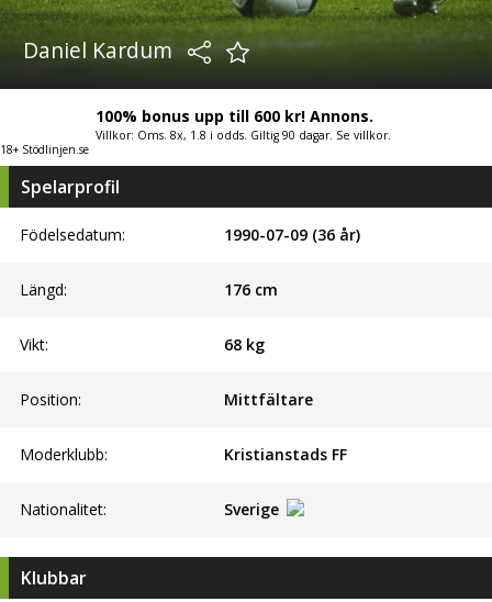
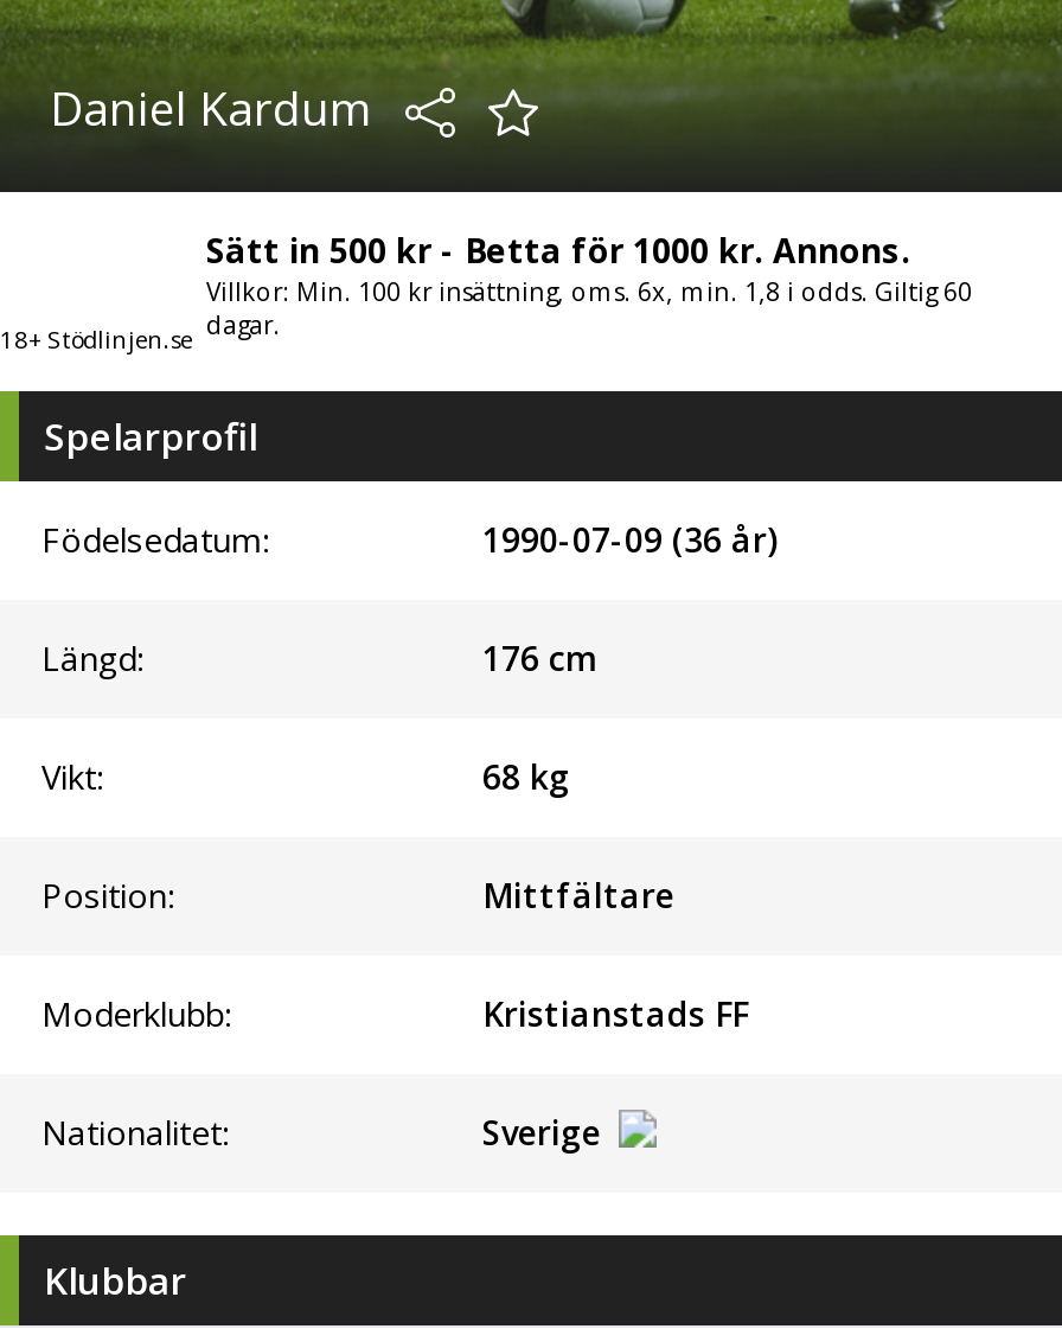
- 100% bonus upp till 600 kr! Annons.
- Villkor: Oms. 8x, 1.8 i odds. Giltig 90 dagar. Se villkor.
+ Sätt in 500 kr - Betta för 1000 kr. Annons.
+ Villkor: Min. 100 kr insättning, oms. 6x, min. 1,8 i odds. Giltig 60
+ dagar.
